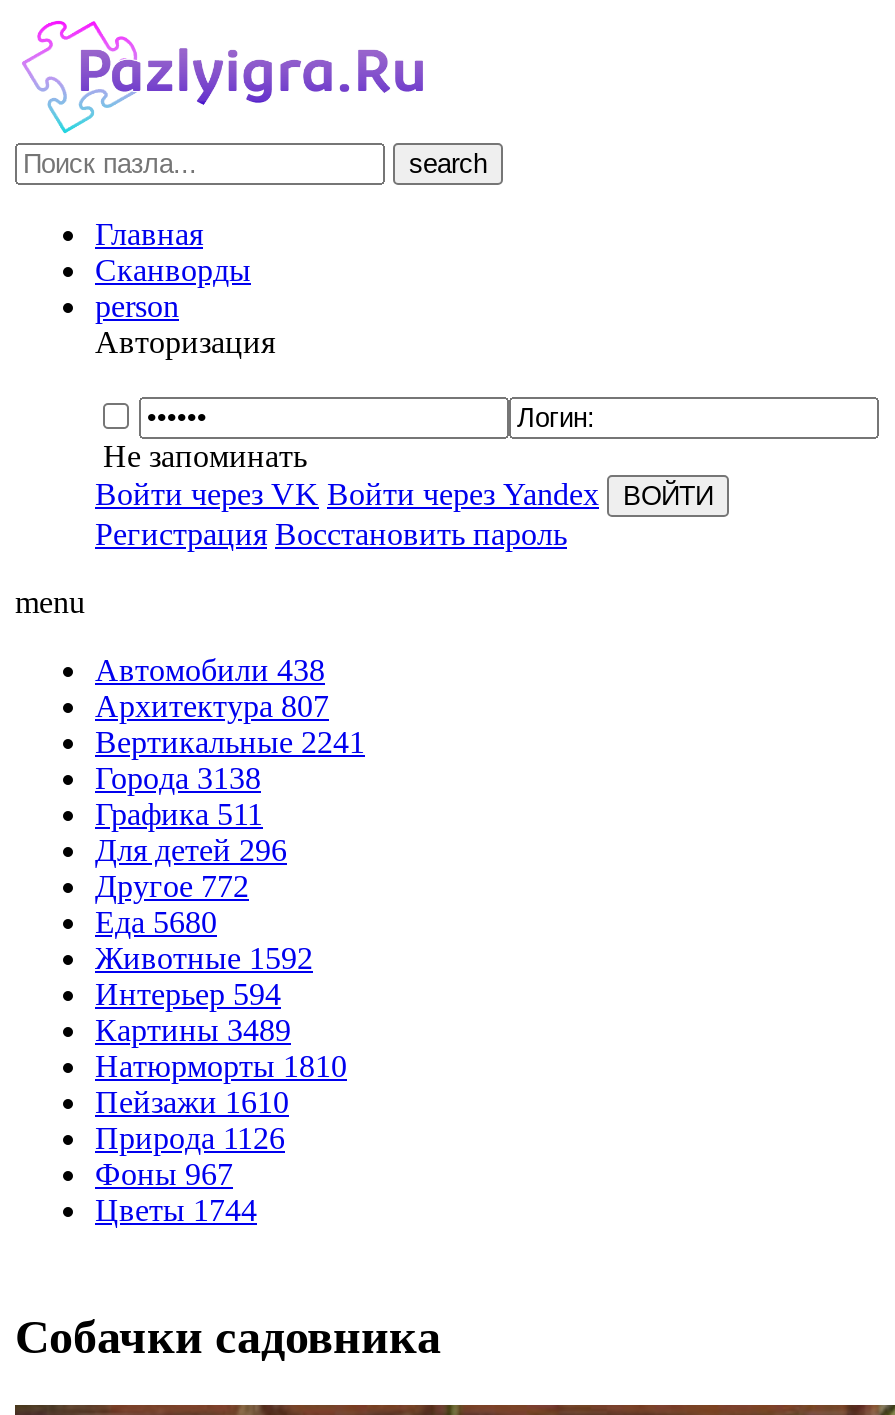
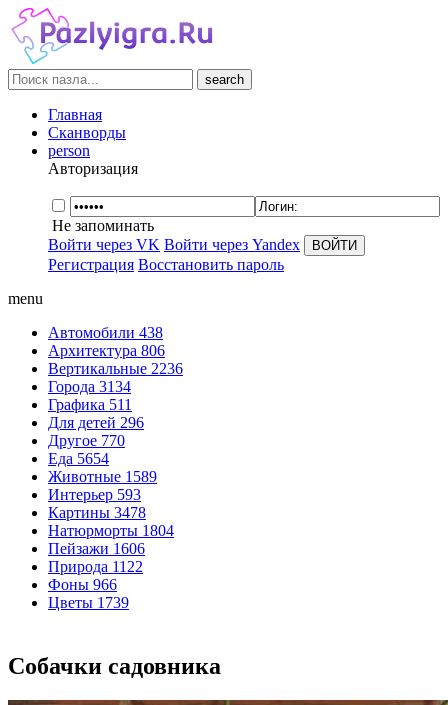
- Архитектура 807
+ Архитектура 806

- Вертикальные 2241
+ Вертикальные 2236

- Города 3138
+ Города 3134

- Другое 772
+ Другое 770

- Еда 5680
+ Еда 5654

- Животные 1592
+ Животные 1589

- Интерьер 594
+ Интерьер 593

- Картины 3489
+ Картины 3478

- Натюрморты 1810
+ Натюрморты 1804

- Пейзажи 1610
+ Пейзажи 1606

- Природа 1126
+ Природа 1122

- Фоны 967
+ Фоны 966

- Цветы 1744
+ Цветы 1739
